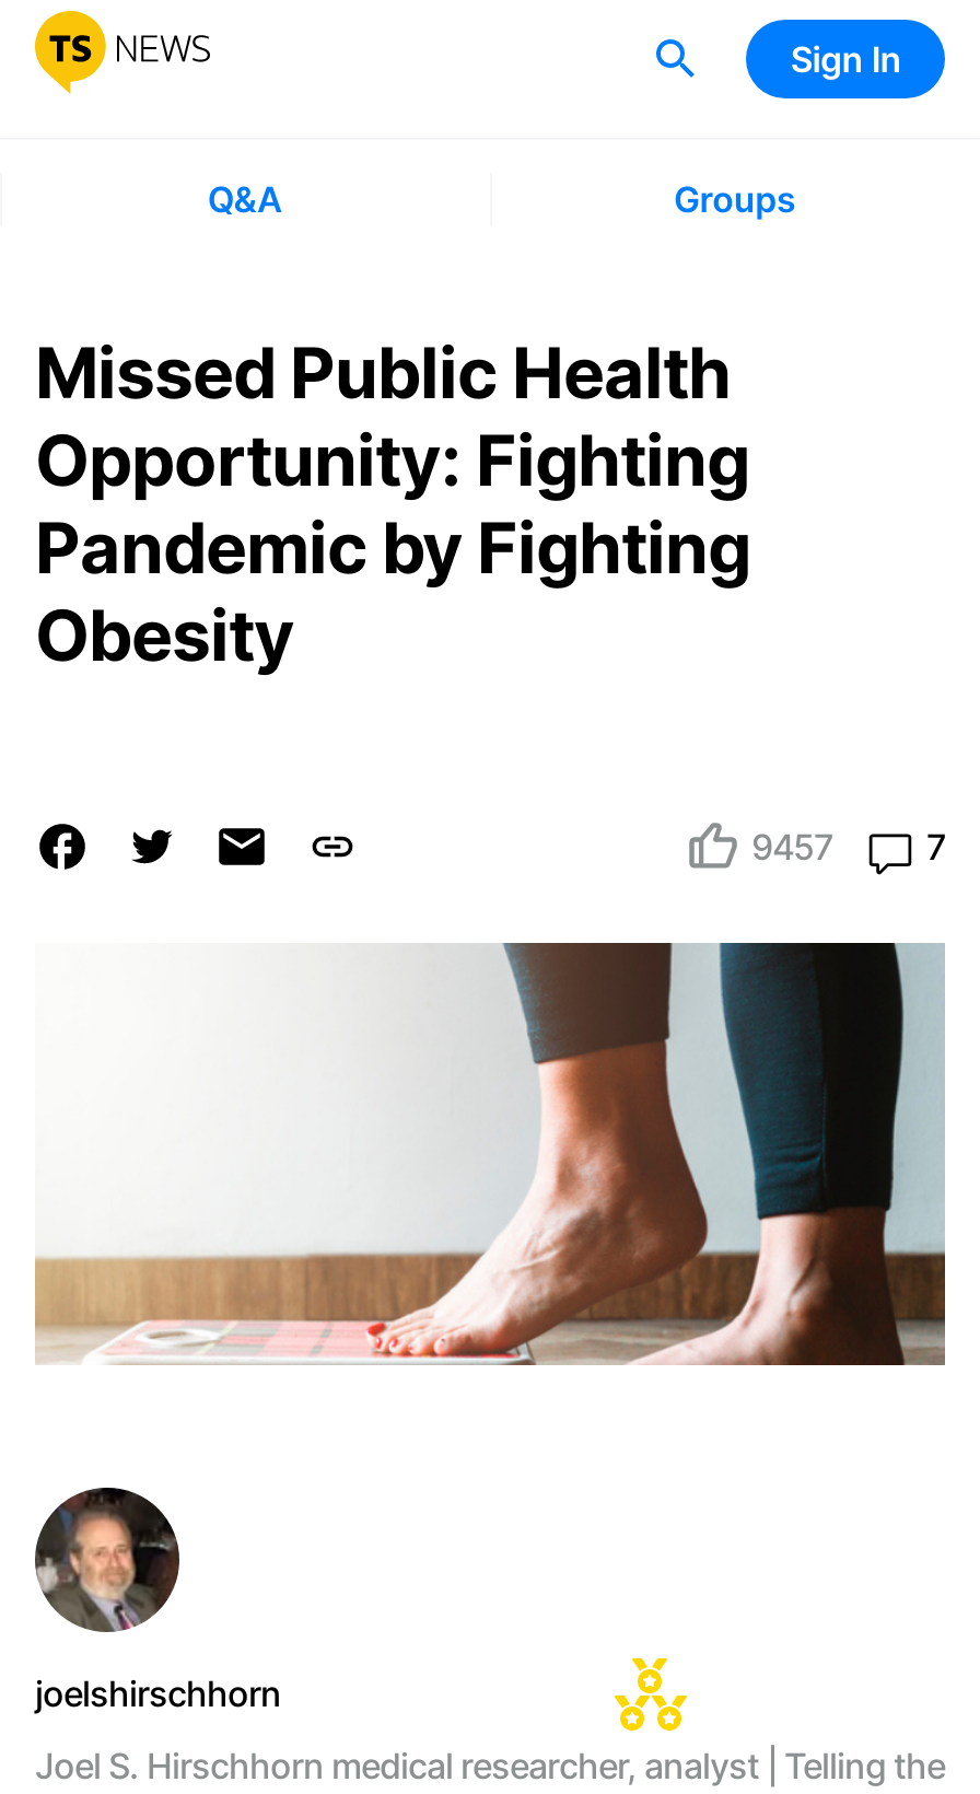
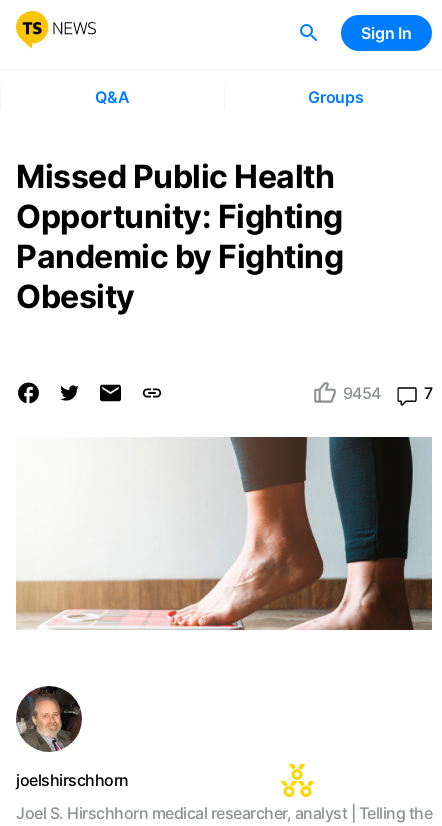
- 9457
+ 9454
